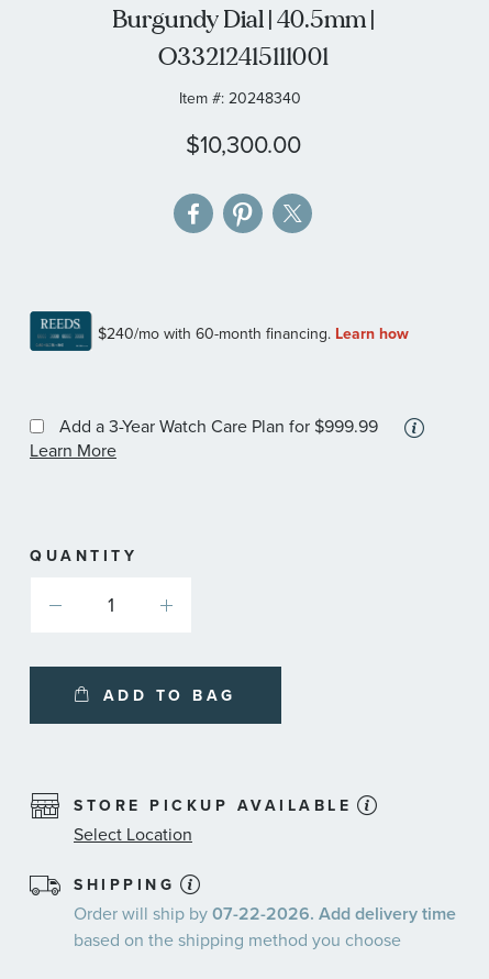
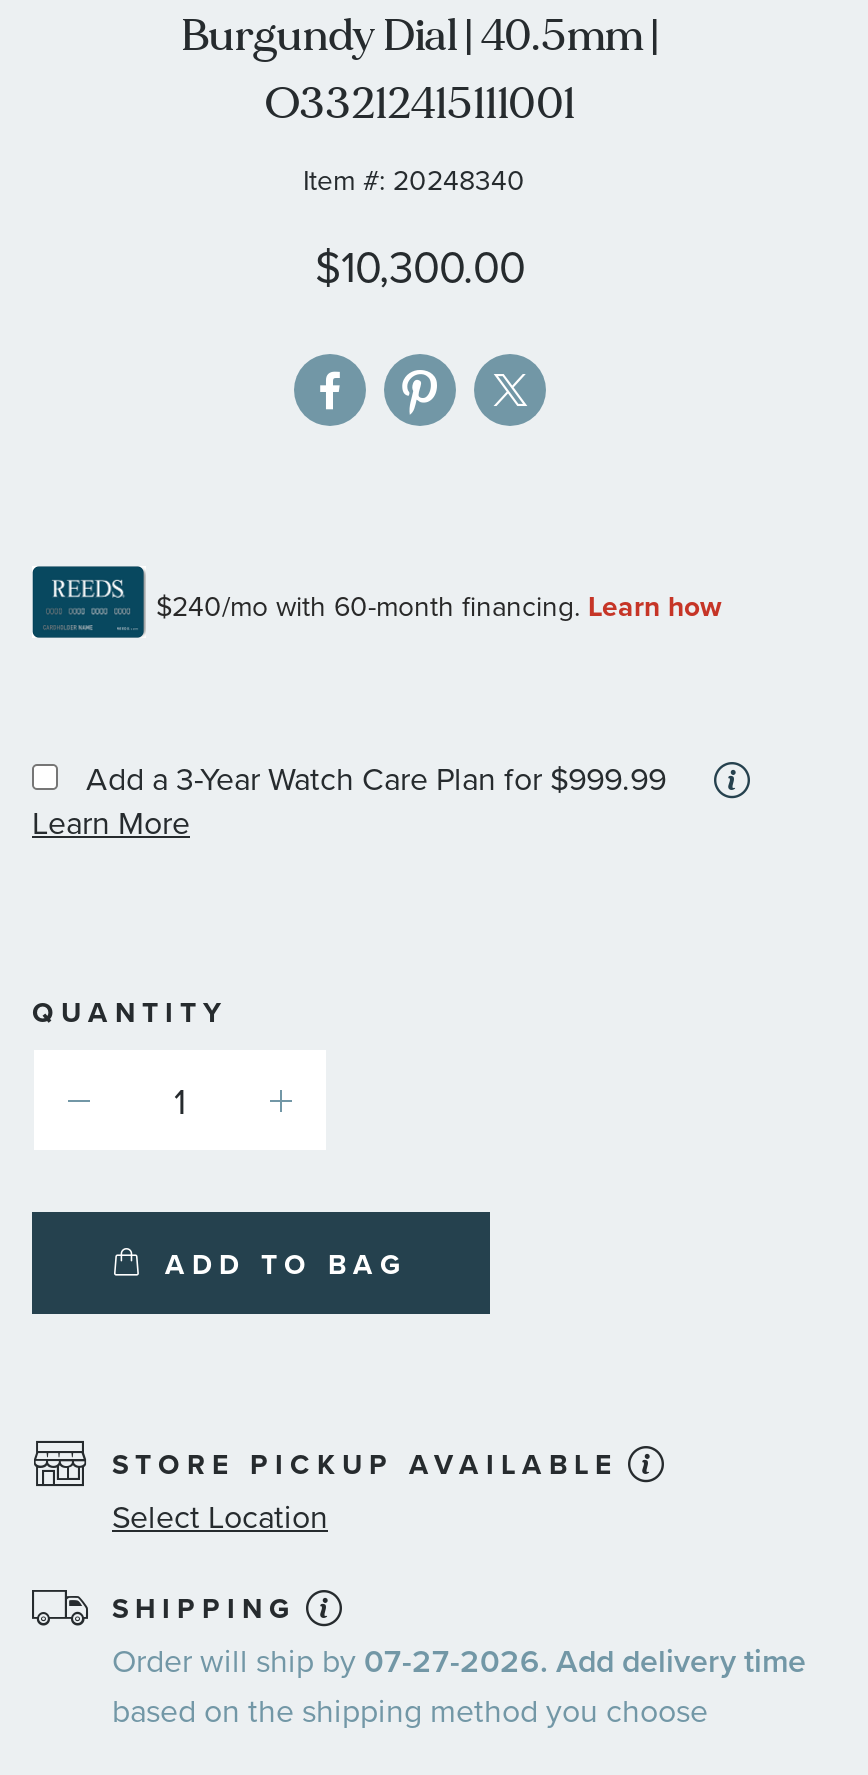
- Order will ship by 07-22-2026. Add delivery time
+ Order will ship by 07-27-2026. Add delivery time
